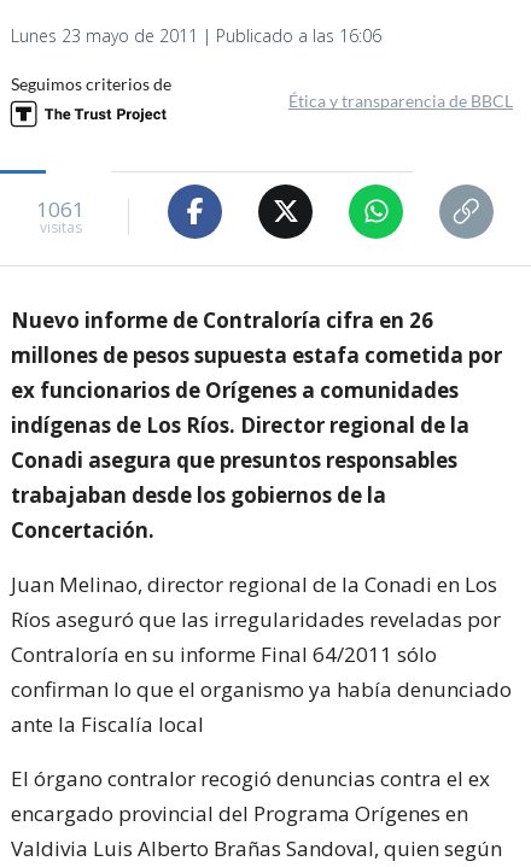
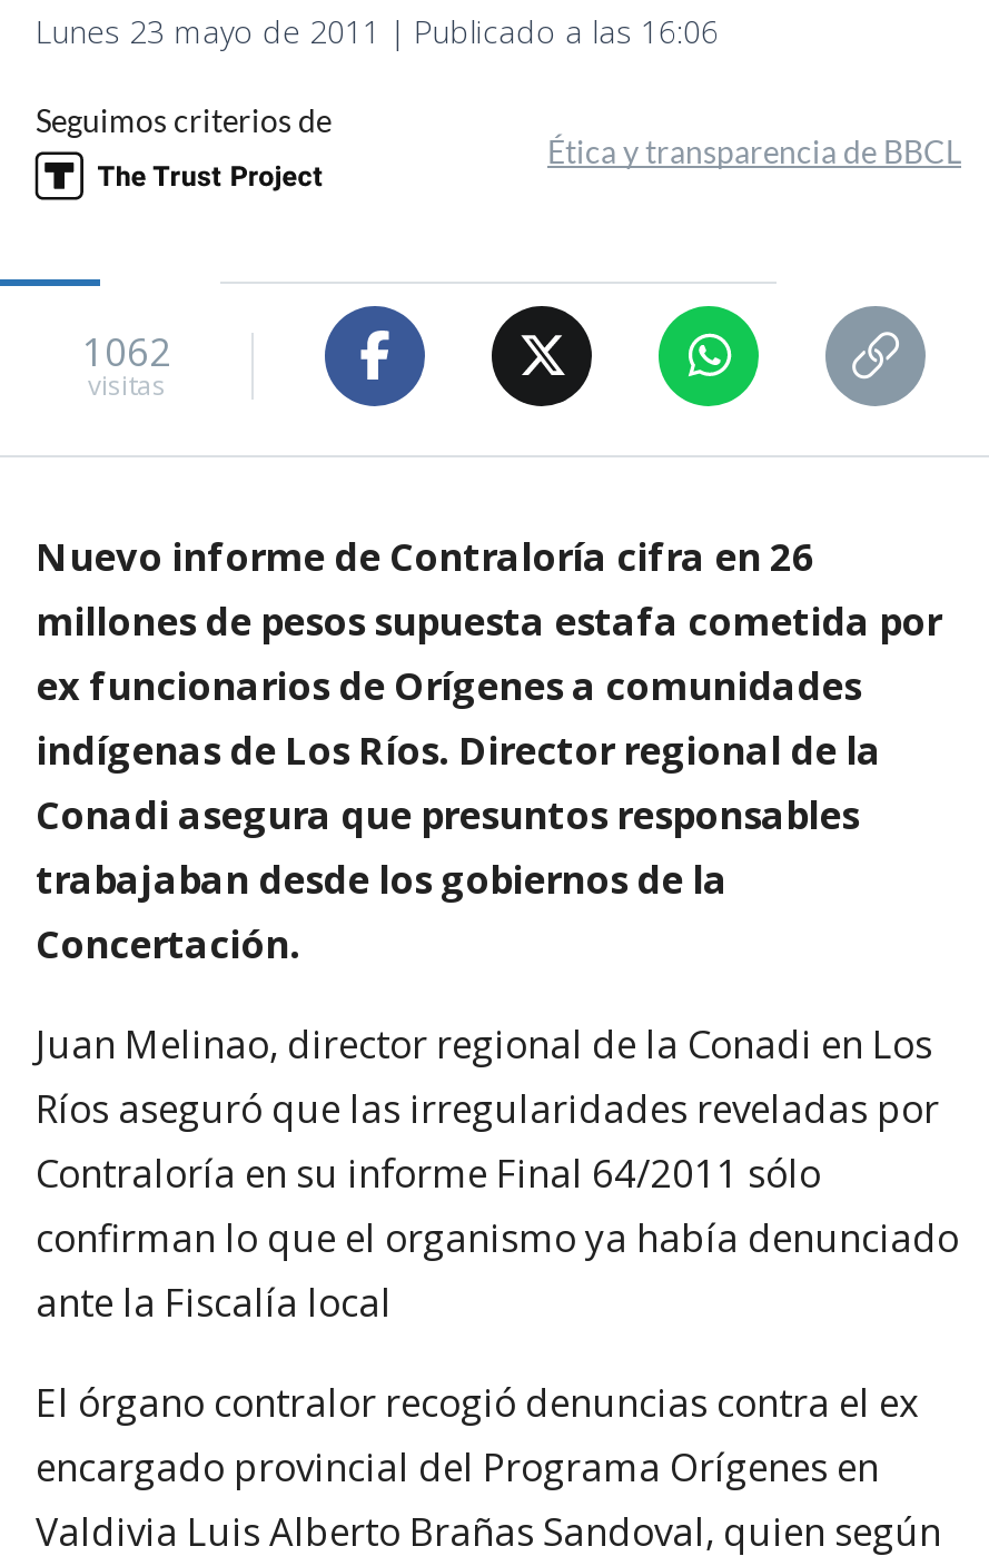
- 1061
+ 1062
